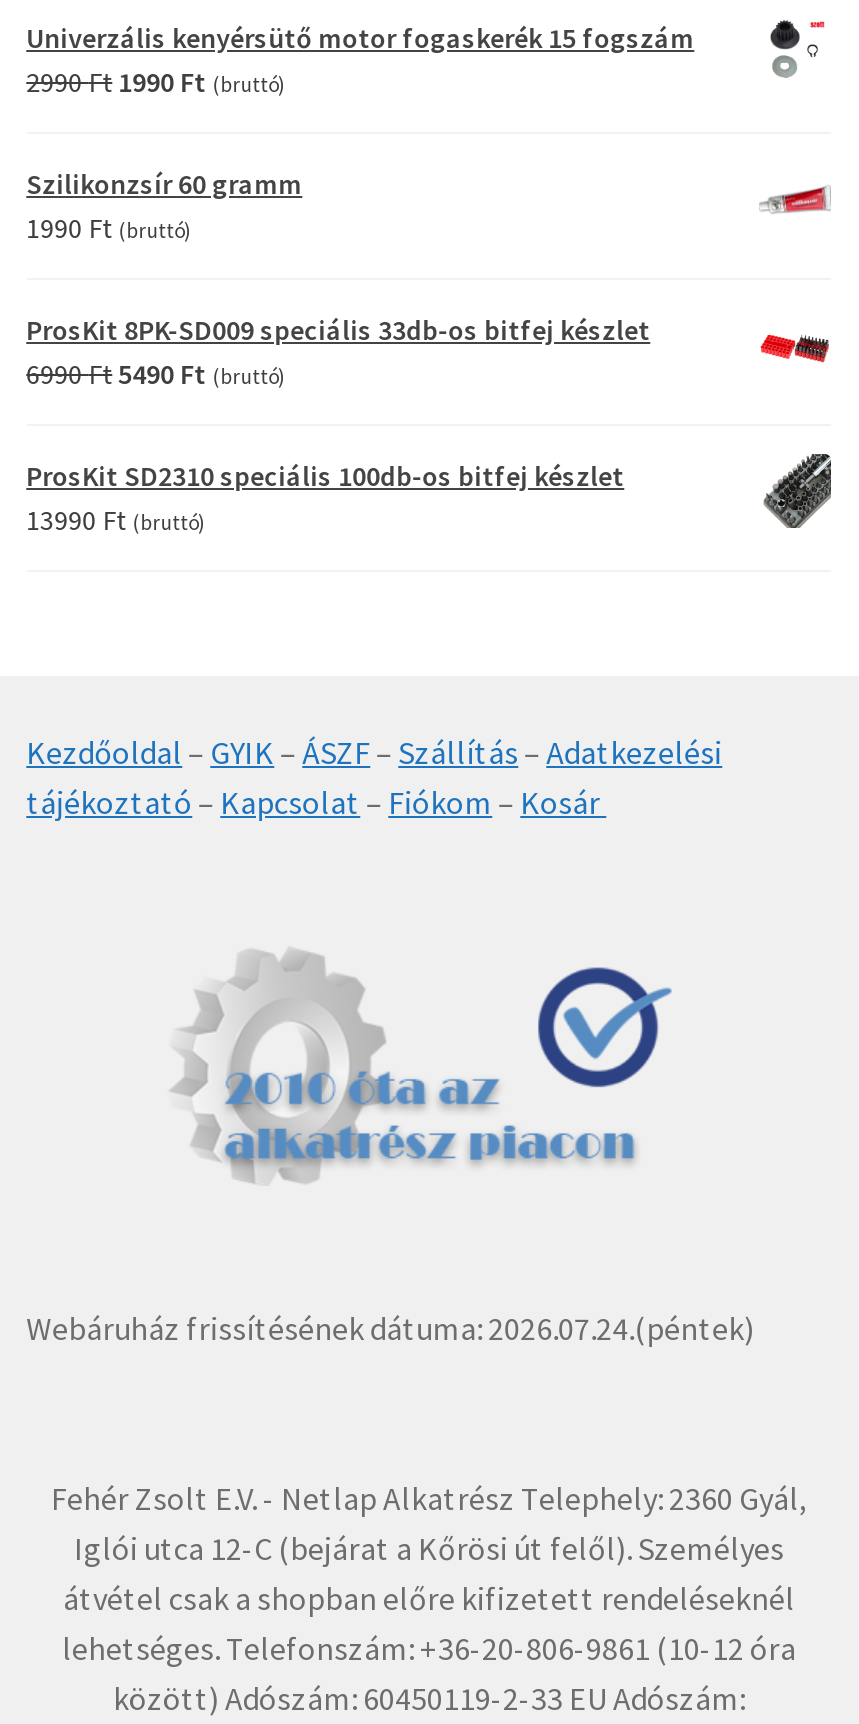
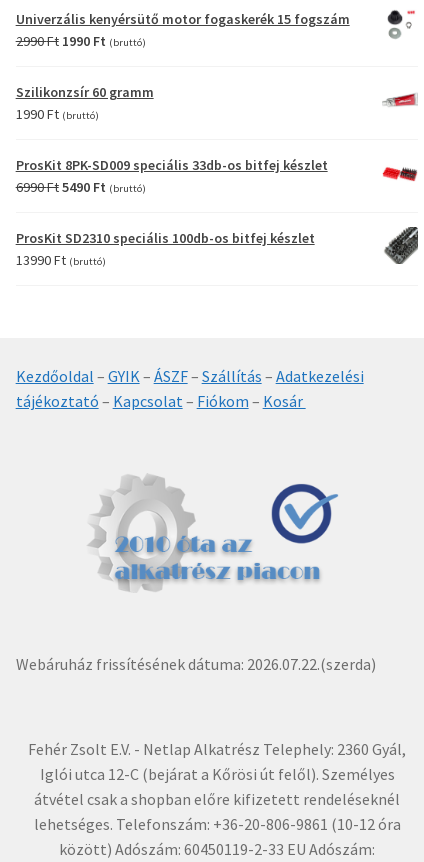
- Webáruház frissítésének dátuma: 2026.07.24.(péntek)
+ Webáruház frissítésének dátuma: 2026.07.22.(szerda)
